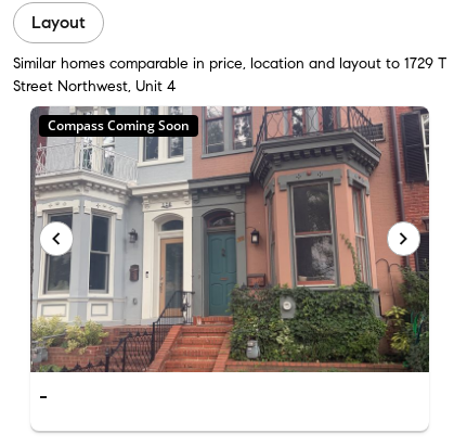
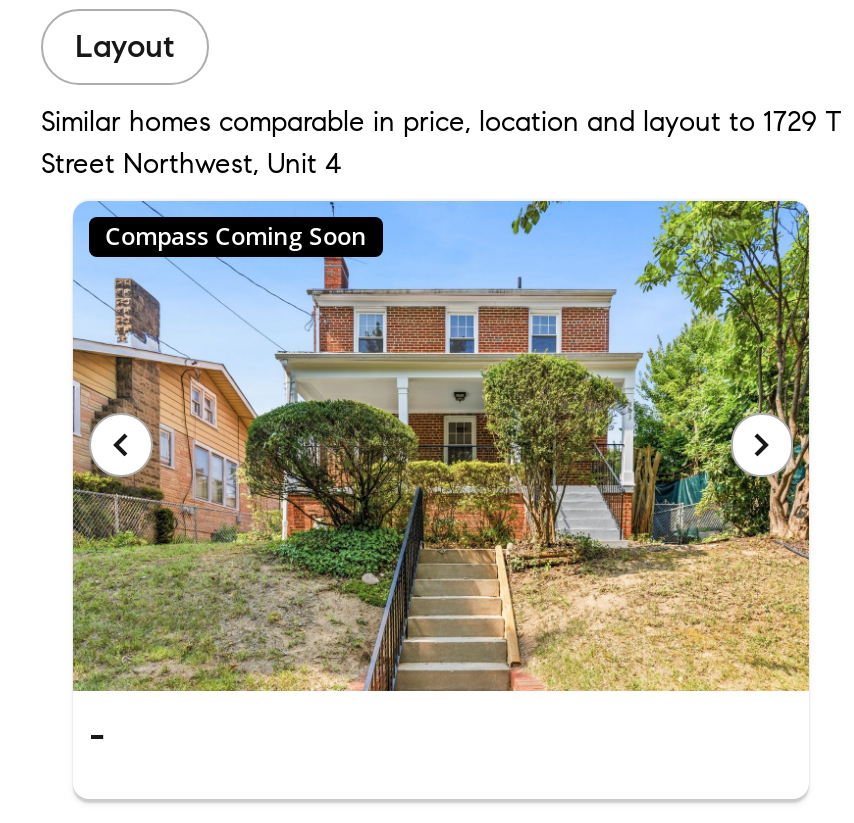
- [image]
+ [image]
